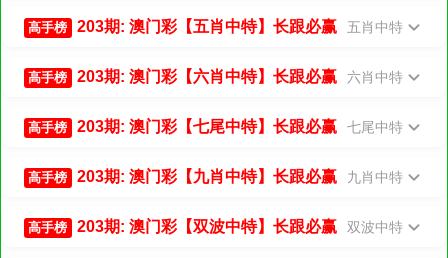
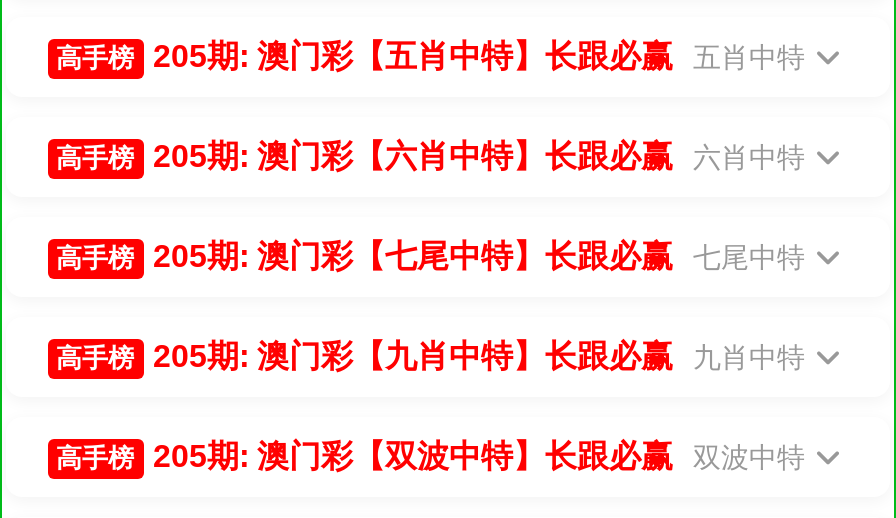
- 203期: 澳门彩【五肖中特】长跟必赢
+ 205期: 澳门彩【五肖中特】长跟必赢

- 203期: 澳门彩【六肖中特】长跟必赢
+ 205期: 澳门彩【六肖中特】长跟必赢

- 203期: 澳门彩【七尾中特】长跟必赢
+ 205期: 澳门彩【七尾中特】长跟必赢

- 203期: 澳门彩【九肖中特】长跟必赢
+ 205期: 澳门彩【九肖中特】长跟必赢

- 203期: 澳门彩【双波中特】长跟必赢
+ 205期: 澳门彩【双波中特】长跟必赢
